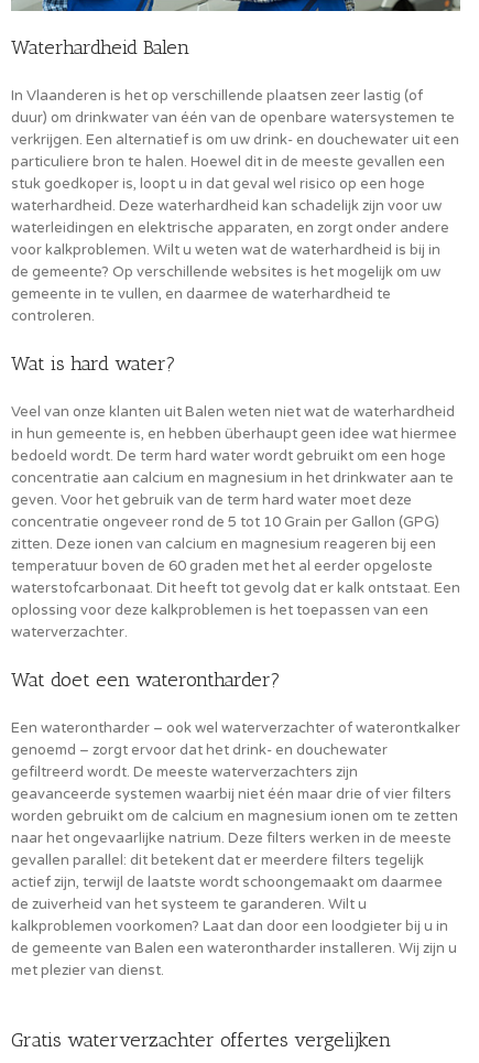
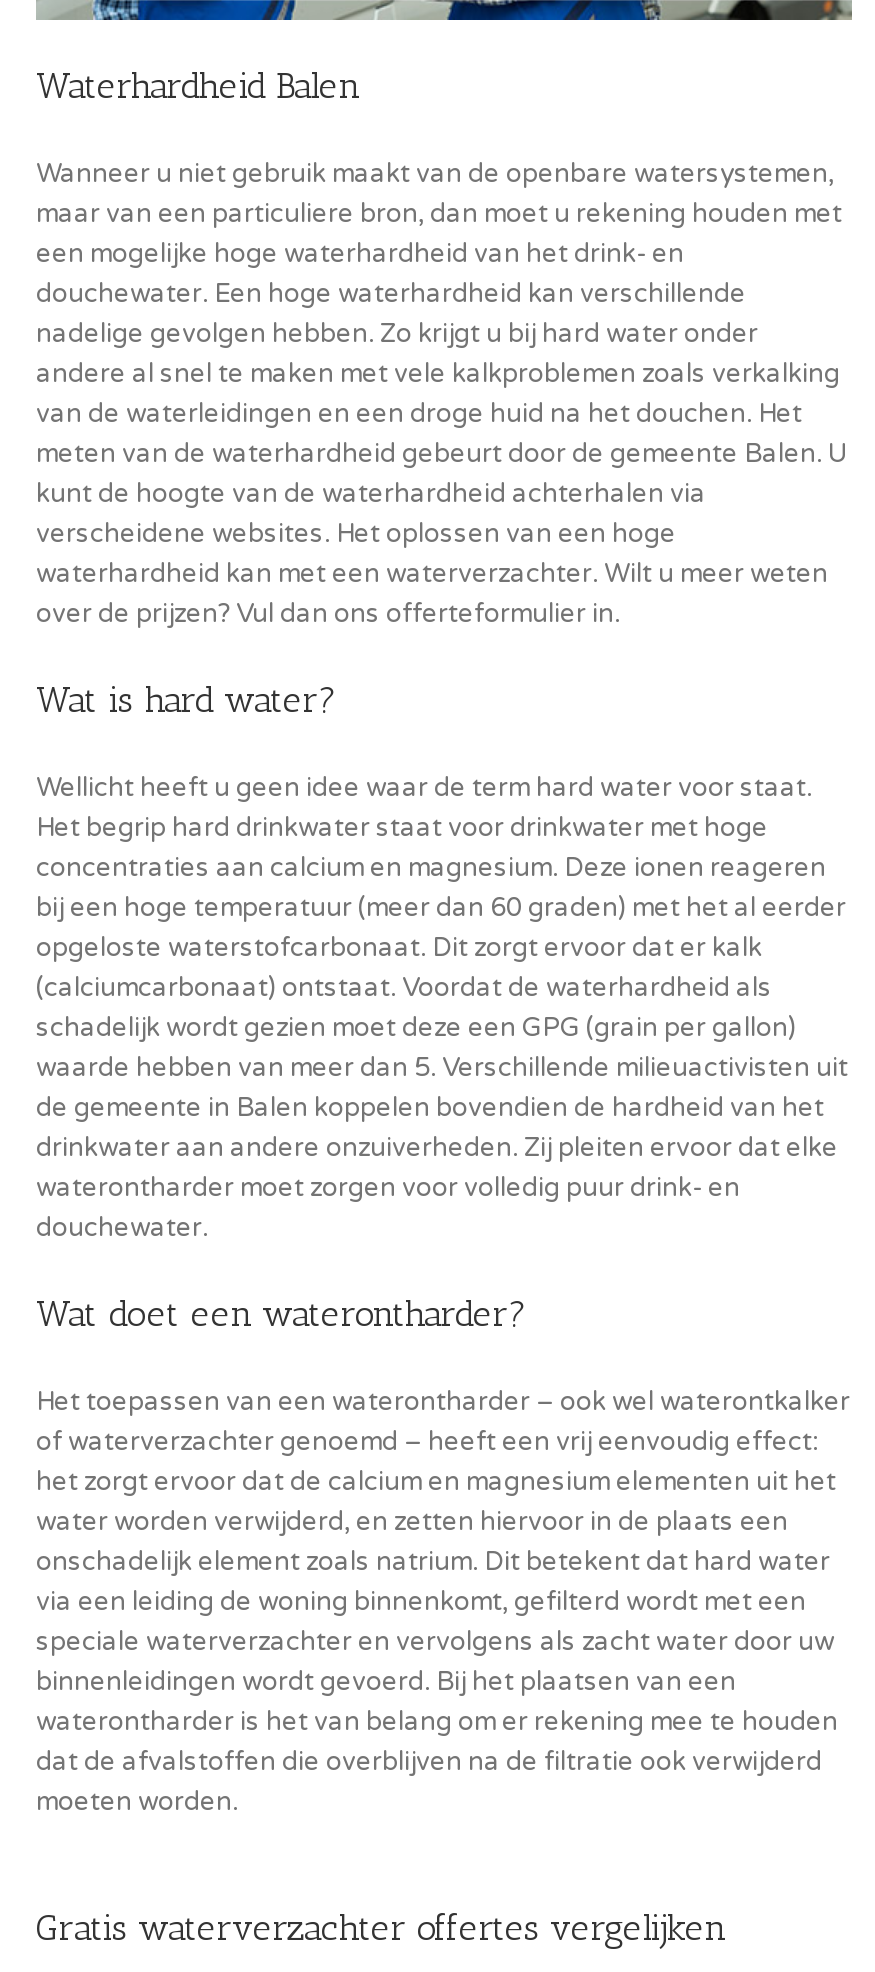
- In Vlaanderen is het op verschillende plaatsen zeer lastig (of
- duur) om drinkwater van één van de openbare watersystemen te
- verkrijgen. Een alternatief is om uw drink- en douchewater uit een
- particuliere bron te halen. Hoewel dit in de meeste gevallen een
- stuk goedkoper is, loopt u in dat geval wel risico op een hoge
- waterhardheid. Deze waterhardheid kan schadelijk zijn voor uw
- waterleidingen en elektrische apparaten, en zorgt onder andere
- voor kalkproblemen. Wilt u weten wat de waterhardheid is bij in
- de gemeente? Op verschillende websites is het mogelijk om uw
- gemeente in te vullen, en daarmee de waterhardheid te
- controleren.
+ Wanneer u niet gebruik maakt van de openbare watersystemen,
+ maar van een particuliere bron, dan moet u rekening houden met
+ een mogelijke hoge waterhardheid van het drink- en
+ douchewater. Een hoge waterhardheid kan verschillende
+ nadelige gevolgen hebben. Zo krijgt u bij hard water onder
+ andere al snel te maken met vele kalkproblemen zoals verkalking
+ van de waterleidingen en een droge huid na het douchen. Het
+ meten van de waterhardheid gebeurt door de gemeente Balen. U
+ kunt de hoogte van de waterhardheid achterhalen via
+ verscheidene websites. Het oplossen van een hoge
+ waterhardheid kan met een waterverzachter. Wilt u meer weten
+ over de prijzen? Vul dan ons offerteformulier in.

- Veel van onze klanten uit Balen weten niet wat de waterhardheid
- in hun gemeente is, en hebben überhaupt geen idee wat hiermee
- bedoeld wordt. De term hard water wordt gebruikt om een hoge
- concentratie aan calcium en magnesium in het drinkwater aan te
- geven. Voor het gebruik van de term hard water moet deze
- concentratie ongeveer rond de 5 tot 10 Grain per Gallon (GPG)
- zitten. Deze ionen van calcium en magnesium reageren bij een
- temperatuur boven de 60 graden met het al eerder opgeloste
- waterstofcarbonaat. Dit heeft tot gevolg dat er kalk ontstaat. Een
- oplossing voor deze kalkproblemen is het toepassen van een
- waterverzachter.
+ Wellicht heeft u geen idee waar de term hard water voor staat.
+ Het begrip hard drinkwater staat voor drinkwater met hoge
+ concentraties aan calcium en magnesium. Deze ionen reageren
+ bij een hoge temperatuur (meer dan 60 graden) met het al eerder
+ opgeloste waterstofcarbonaat. Dit zorgt ervoor dat er kalk
+ (calciumcarbonaat) ontstaat. Voordat de waterhardheid als
+ schadelijk wordt gezien moet deze een GPG (grain per gallon)
+ waarde hebben van meer dan 5. Verschillende milieuactivisten uit
+ de gemeente in Balen koppelen bovendien de hardheid van het
+ drinkwater aan andere onzuiverheden. Zij pleiten ervoor dat elke
+ waterontharder moet zorgen voor volledig puur drink- en
+ douchewater.

moved down: Wat doet een waterontharder?

- Een waterontharder – ook wel waterverzachter of waterontkalker
- genoemd – zorgt ervoor dat het drink- en douchewater
- gefiltreerd wordt. De meeste waterverzachters zijn
- geavanceerde systemen waarbij niet één maar drie of vier filters
- worden gebruikt om de calcium en magnesium ionen om te zetten
- naar het ongevaarlijke natrium. Deze filters werken in de meeste
- gevallen parallel: dit betekent dat er meerdere filters tegelijk
- actief zijn, terwijl de laatste wordt schoongemaakt om daarmee
- de zuiverheid van het systeem te garanderen. Wilt u
- kalkproblemen voorkomen? Laat dan door een loodgieter bij u in
- de gemeente van Balen een waterontharder installeren. Wij zijn u
- met plezier van dienst.
+ Het toepassen van een waterontharder – ook wel waterontkalker
+ of waterverzachter genoemd – heeft een vrij eenvoudig effect:
+ het zorgt ervoor dat de calcium en magnesium elementen uit het
+ water worden verwijderd, en zetten hiervoor in de plaats een
+ onschadelijk element zoals natrium. Dit betekent dat hard water
+ via een leiding de woning binnenkomt, gefilterd wordt met een
+ speciale waterverzachter en vervolgens als zacht water door uw
+ binnenleidingen wordt gevoerd. Bij het plaatsen van een
+ waterontharder is het van belang om er rekening mee te houden
+ dat de afvalstoffen die overblijven na de filtratie ook verwijderd
+ moeten worden.
